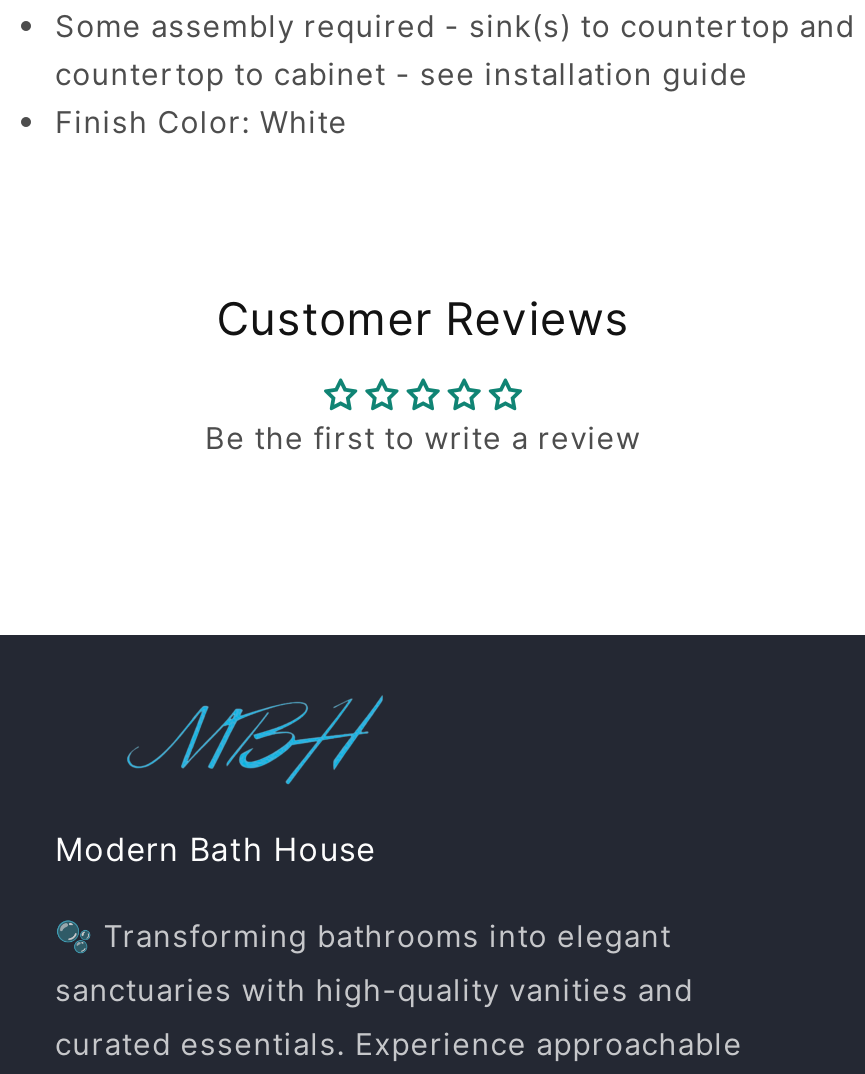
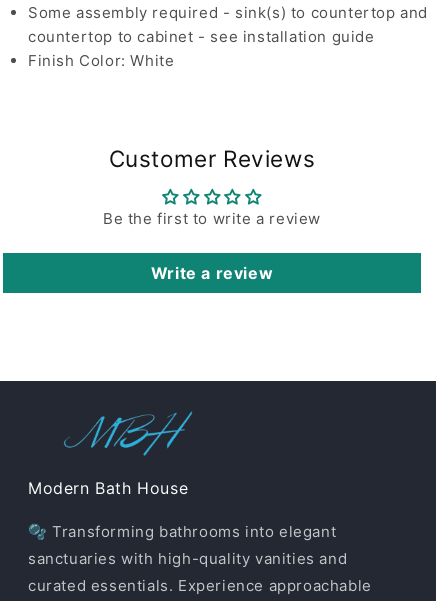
+ Write a review
